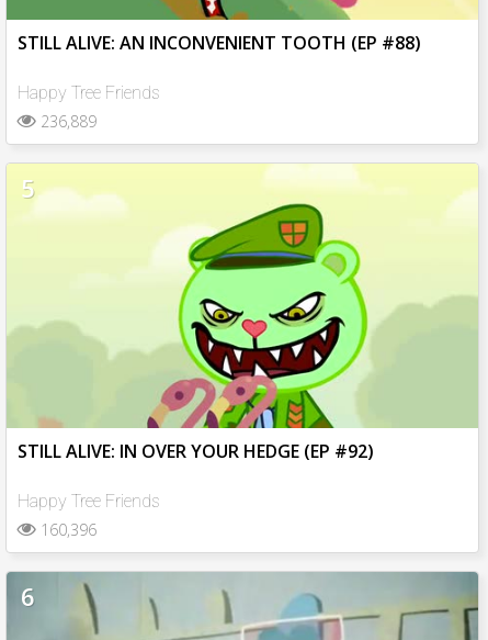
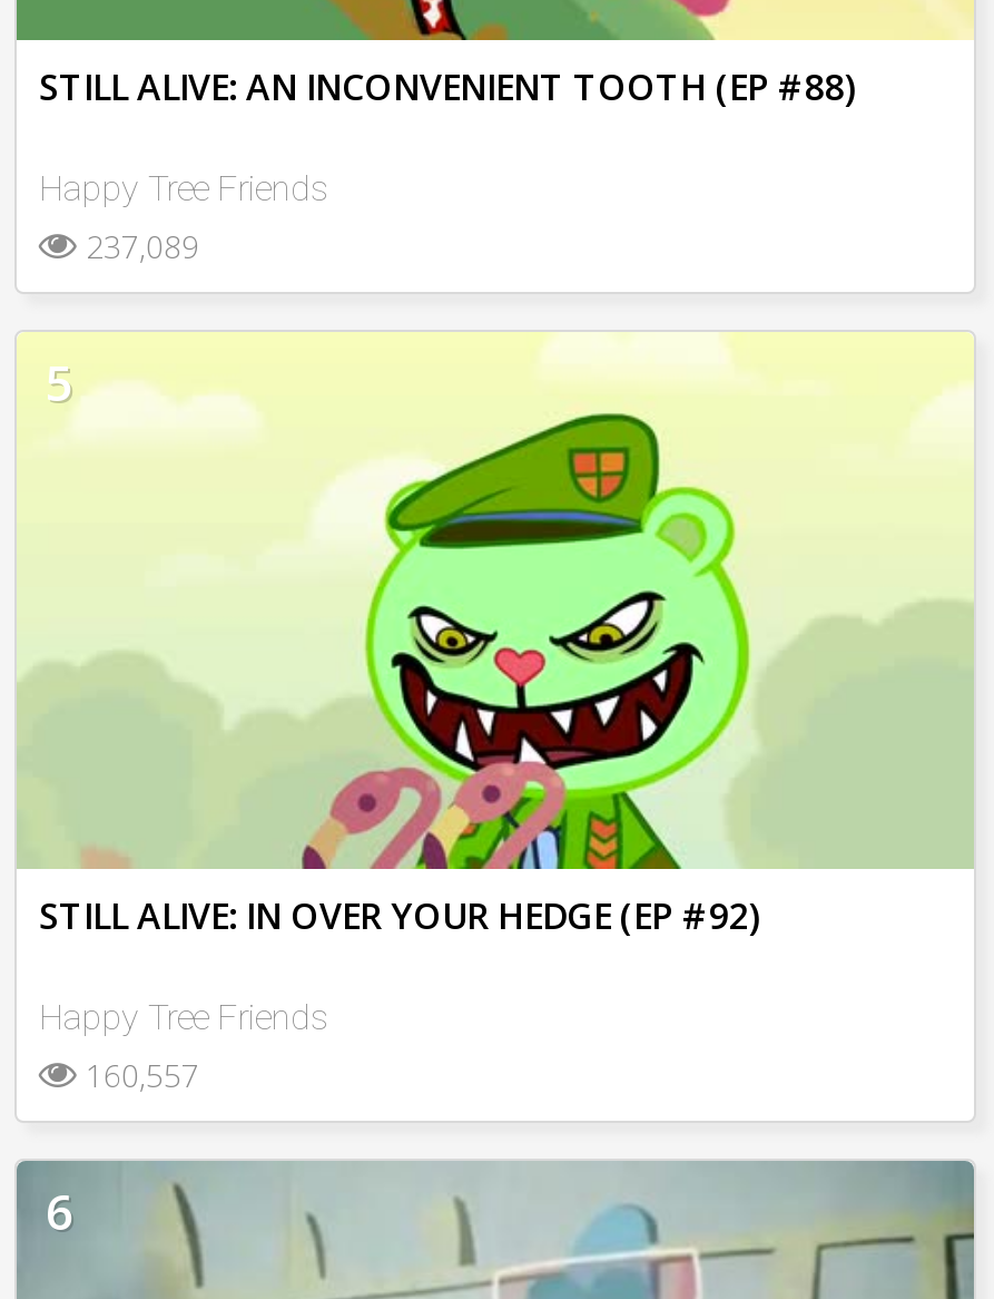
- 236,889
+ 237,089

- 160,396
+ 160,557
